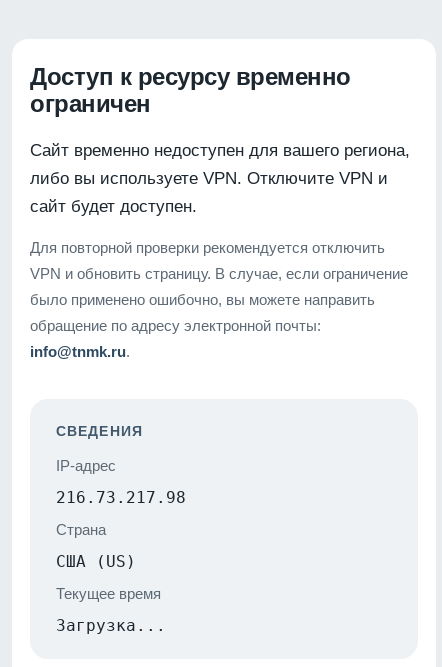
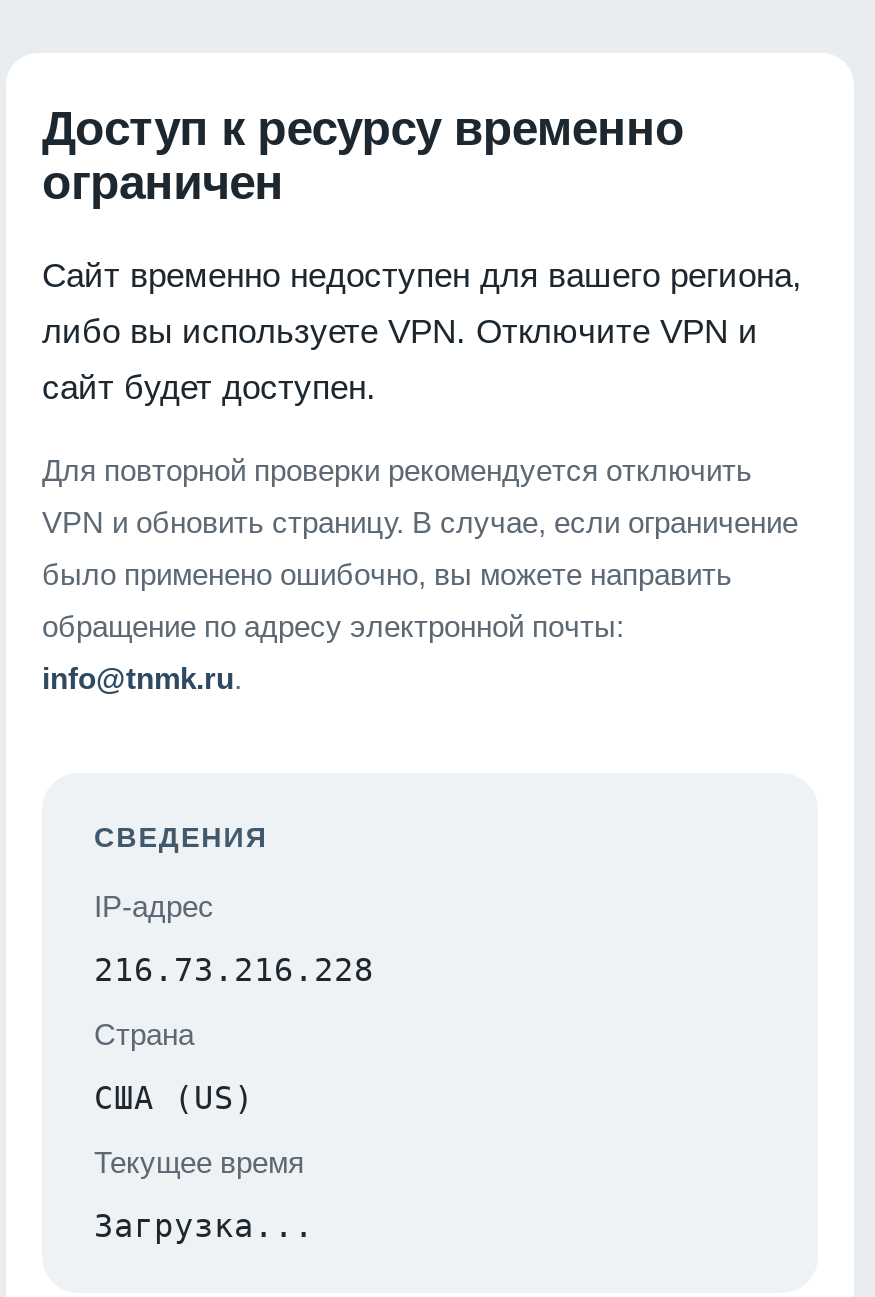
- 216.73.217.98
+ 216.73.216.228
